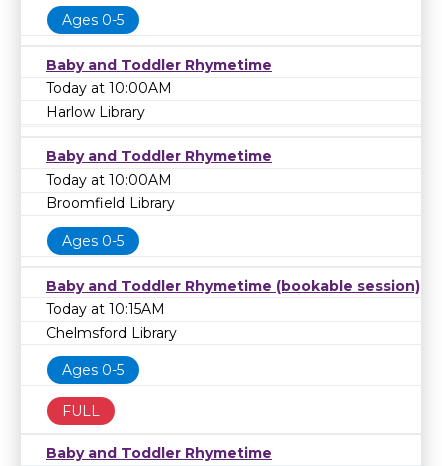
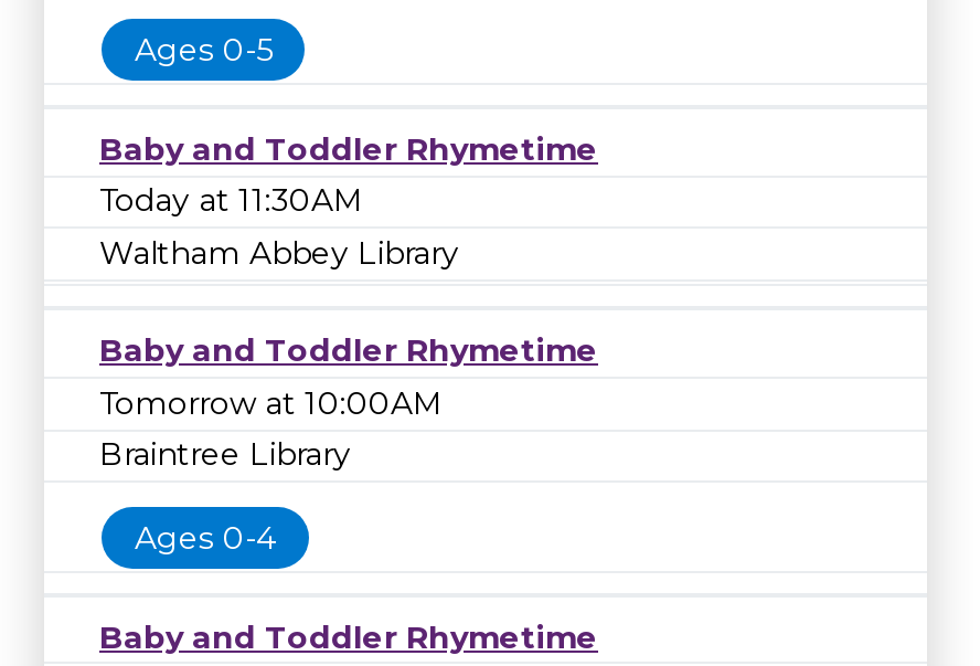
- Today at 10:00AM
- Harlow Library
+ Today at 11:30AM
+ Waltham Abbey Library

- Today at 10:00AM
- Broomfield Library
- Ages 0-5
- Baby and Toddler Rhymetime (bookable session)
- Today at 10:15AM
- Chelmsford Library
- Ages 0-5
- FULL
+ Tomorrow at 10:00AM
+ Braintree Library
+ Ages 0-4
